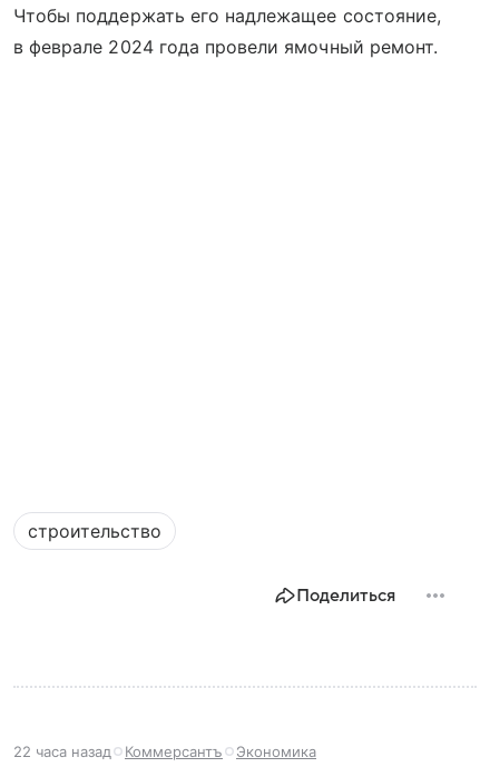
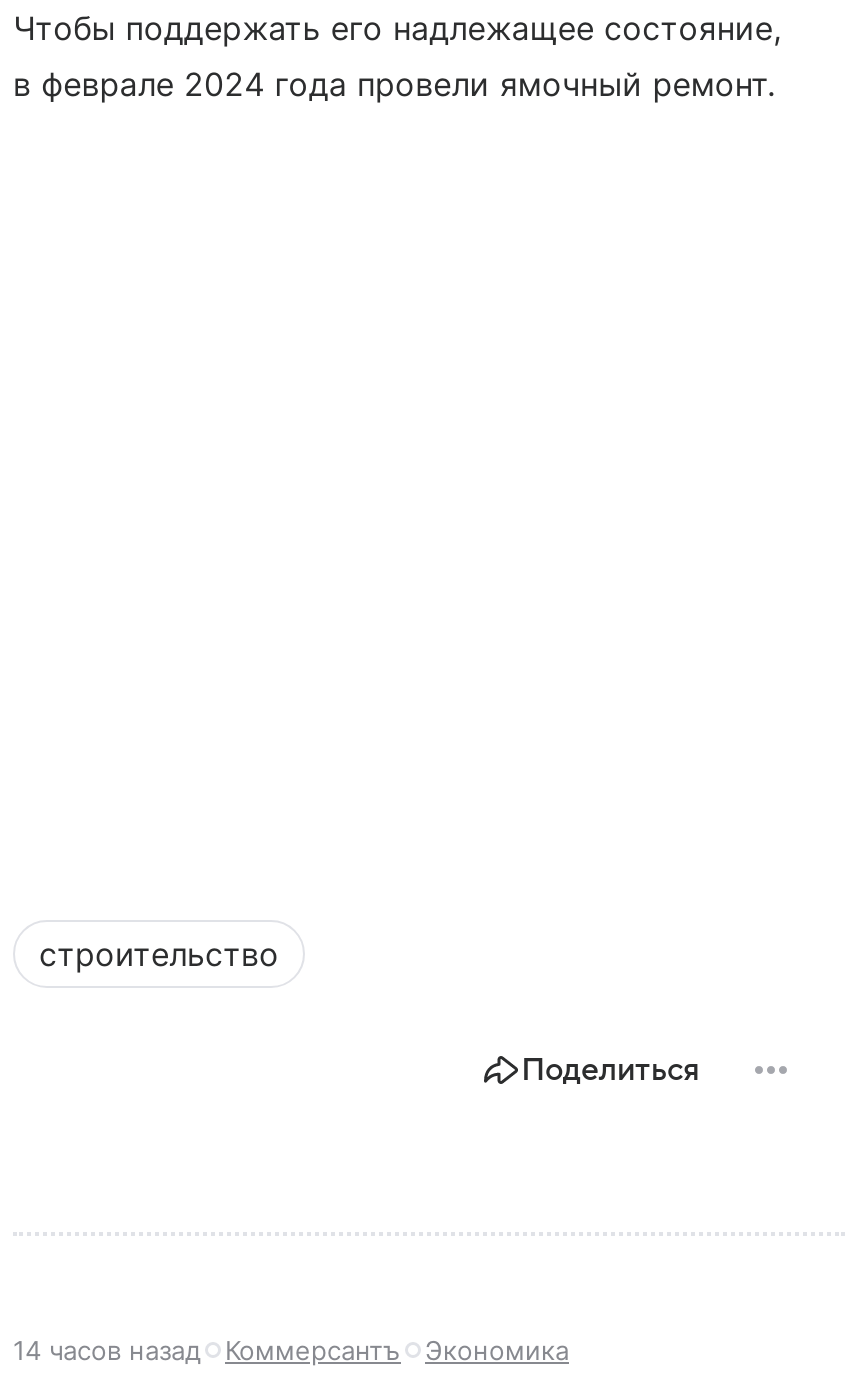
- 22 часа назад Коммерсантъ Экономика
+ 14 часов назад Коммерсантъ Экономика
